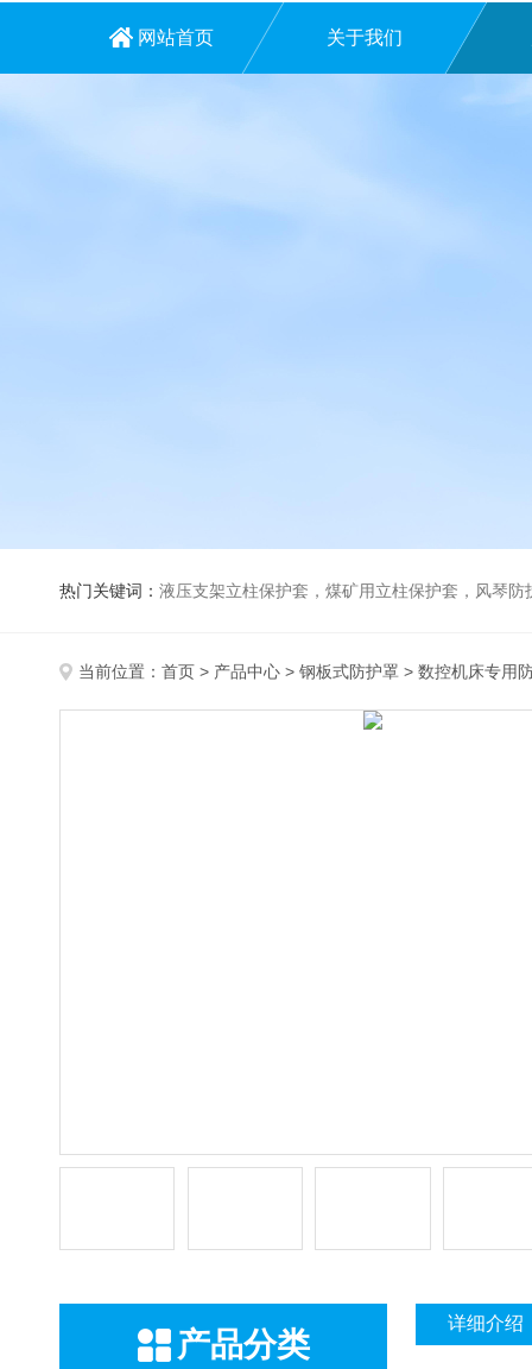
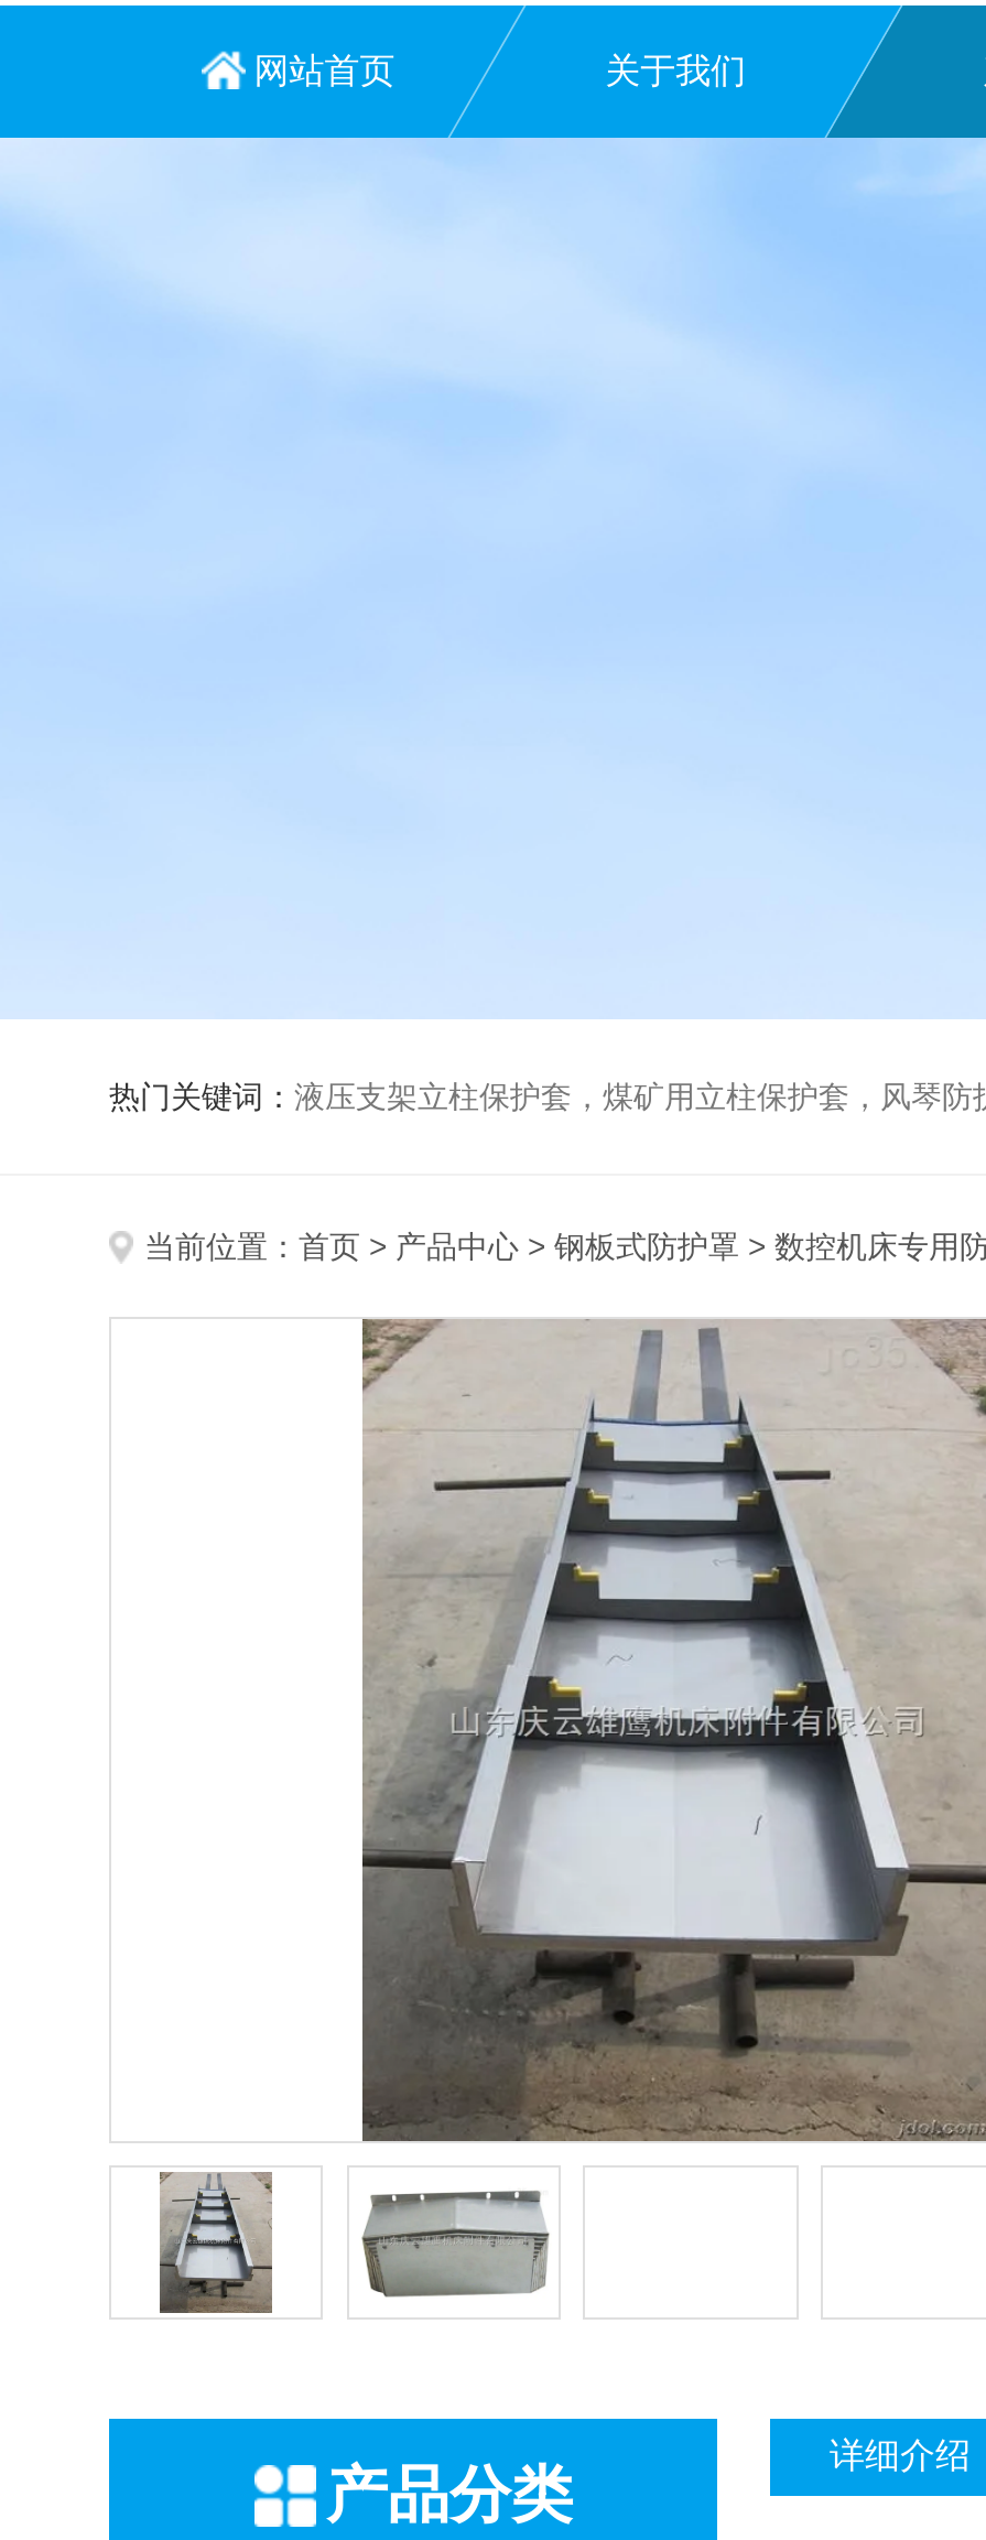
+ [image]

+ [image]

+ [image]
